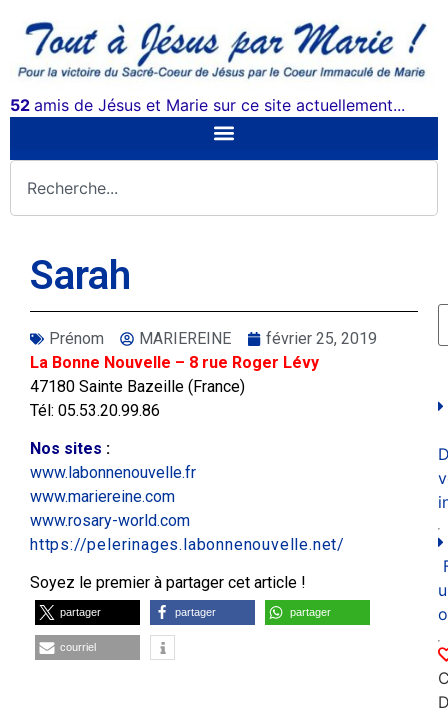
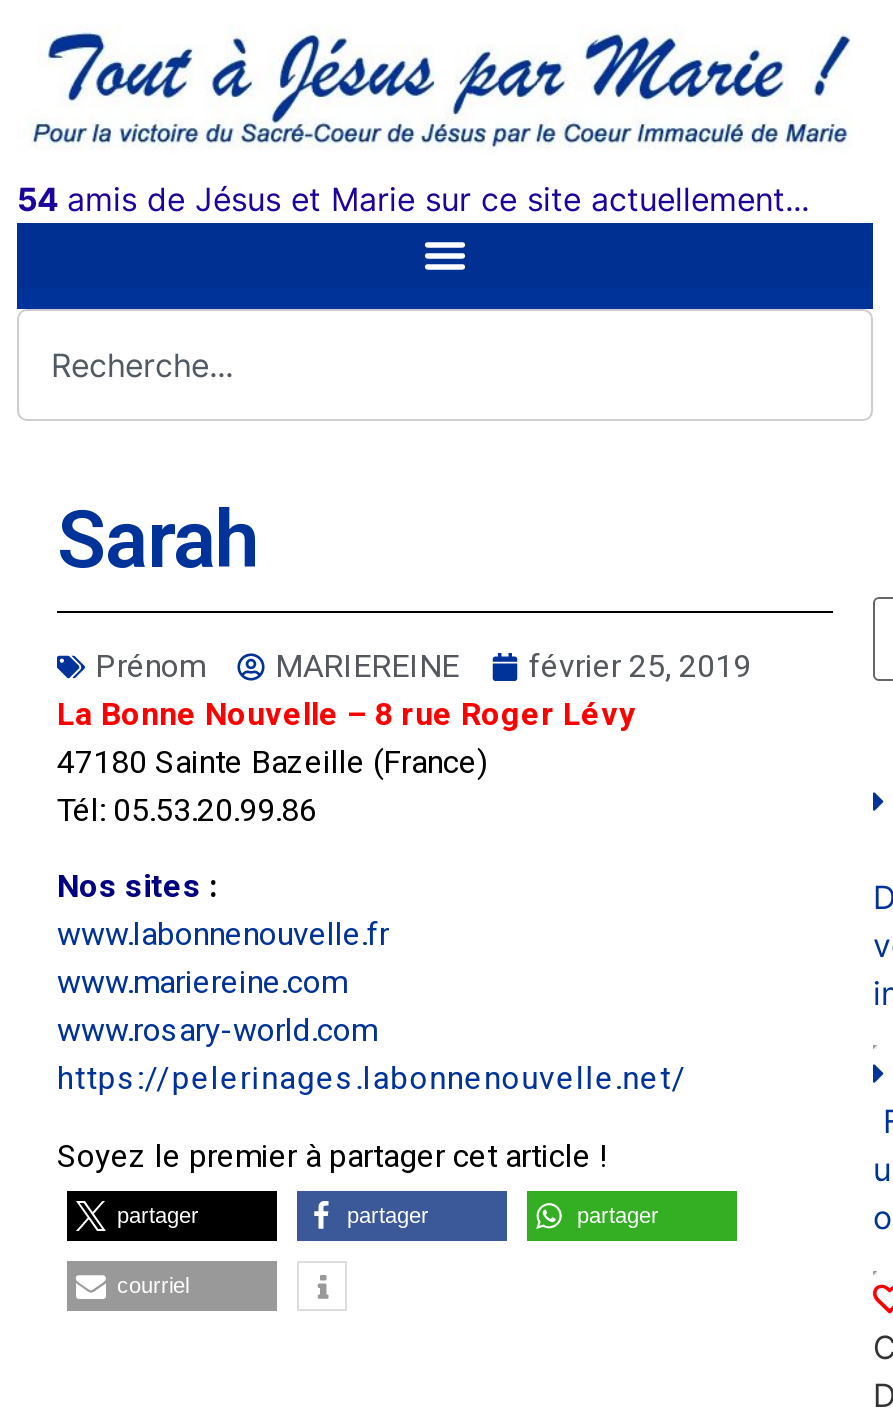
- 52 amis de Jésus et Marie sur ce site actuellement...
+ 54 amis de Jésus et Marie sur ce site actuellement...
